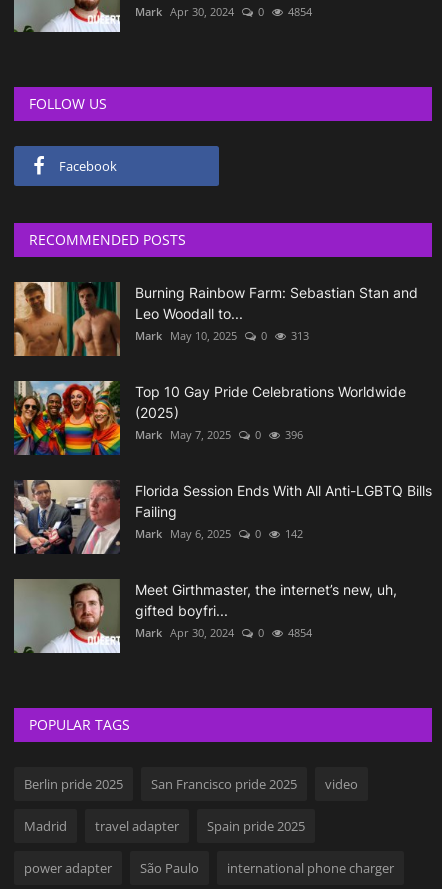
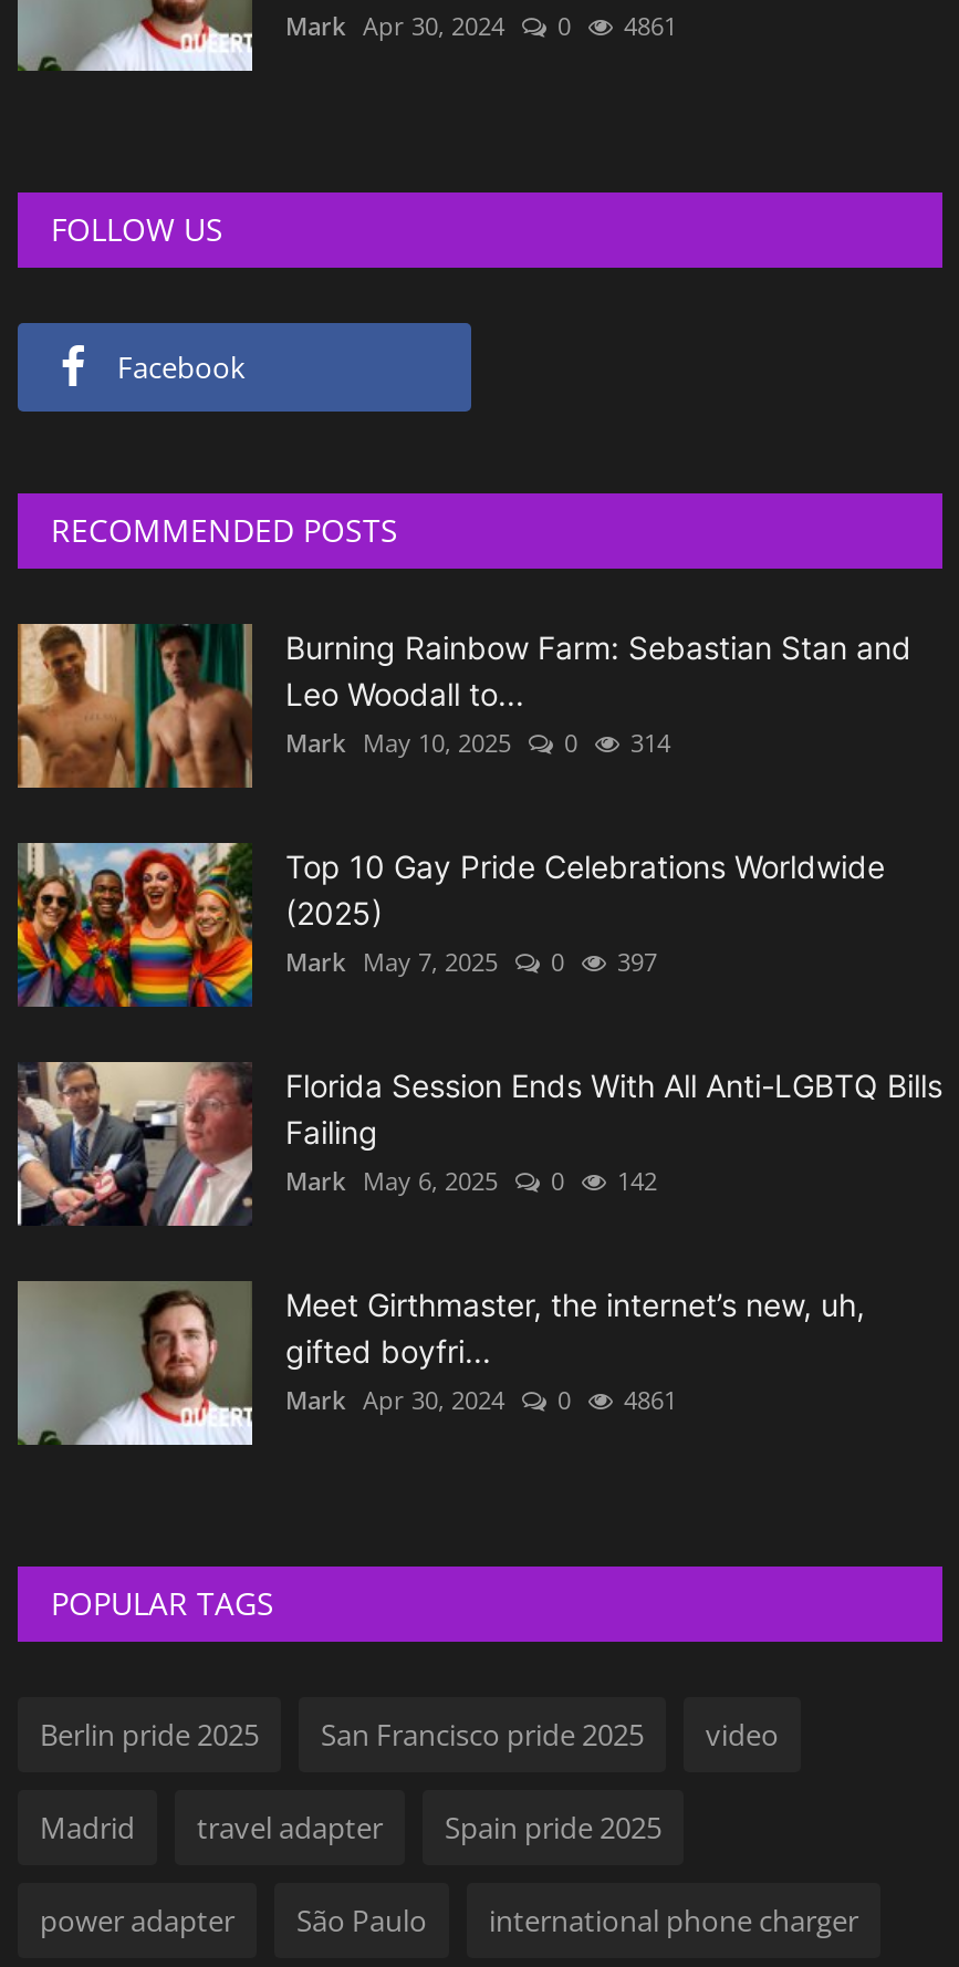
- Mark Apr 30, 2024 0 4854
+ Mark Apr 30, 2024 0 4861

- Mark May 10, 2025 0 313
+ Mark May 10, 2025 0 314

- Mark May 7, 2025 0 396
+ Mark May 7, 2025 0 397

- Mark Apr 30, 2024 0 4854
+ Mark Apr 30, 2024 0 4861
